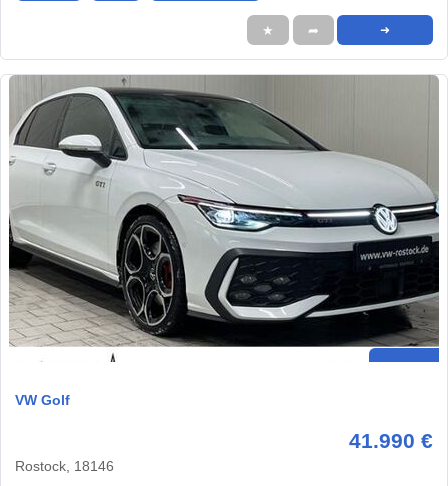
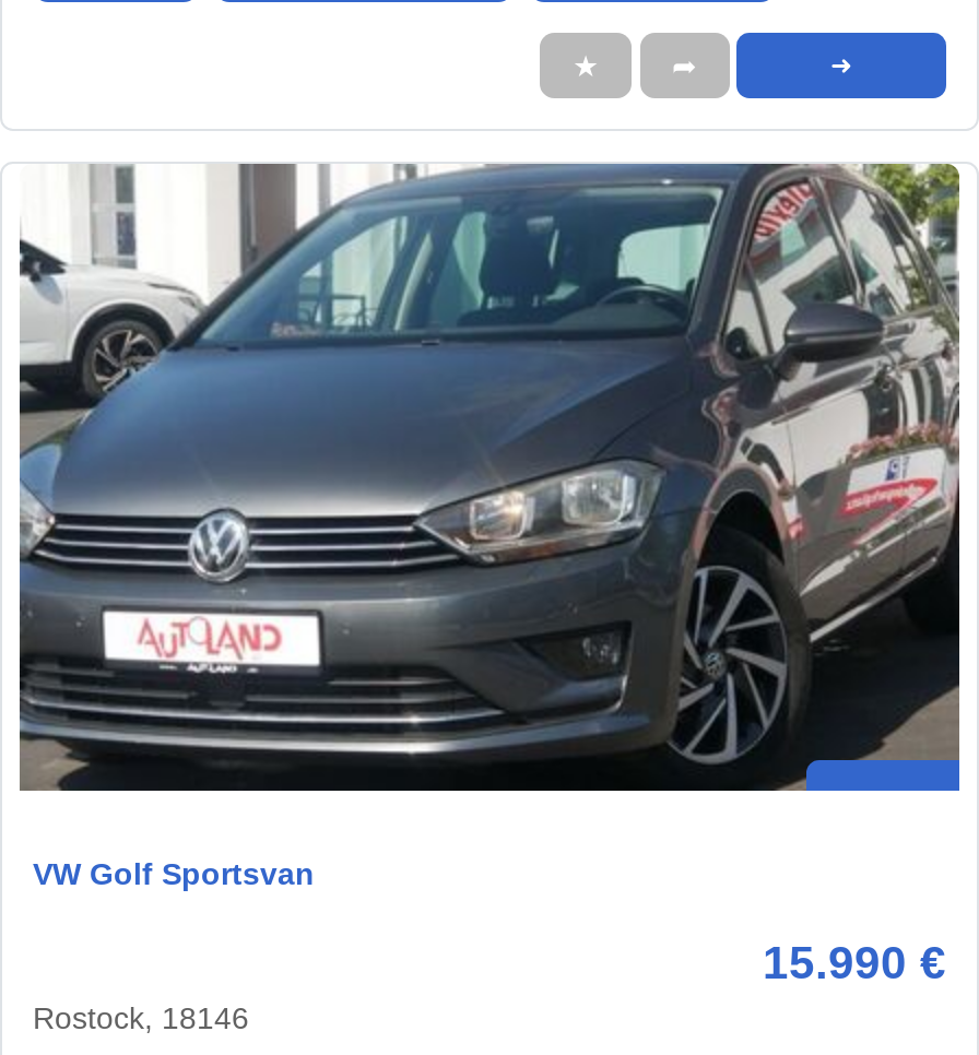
- [image]
- VW Golf
+ [image]
+ VW Golf Sportsvan

- 41.990 €
+ 15.990 €
